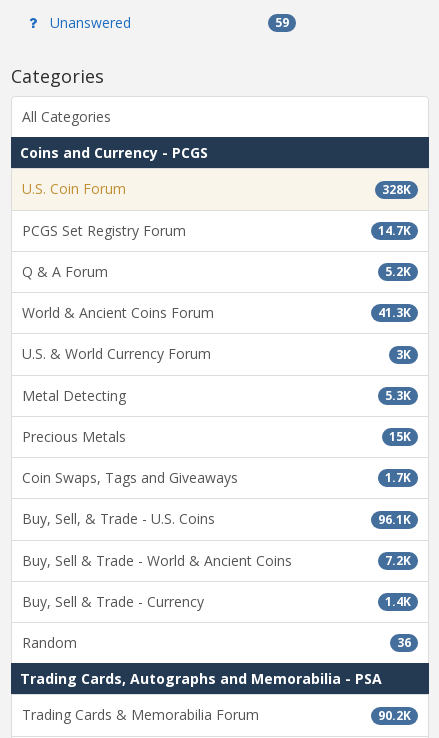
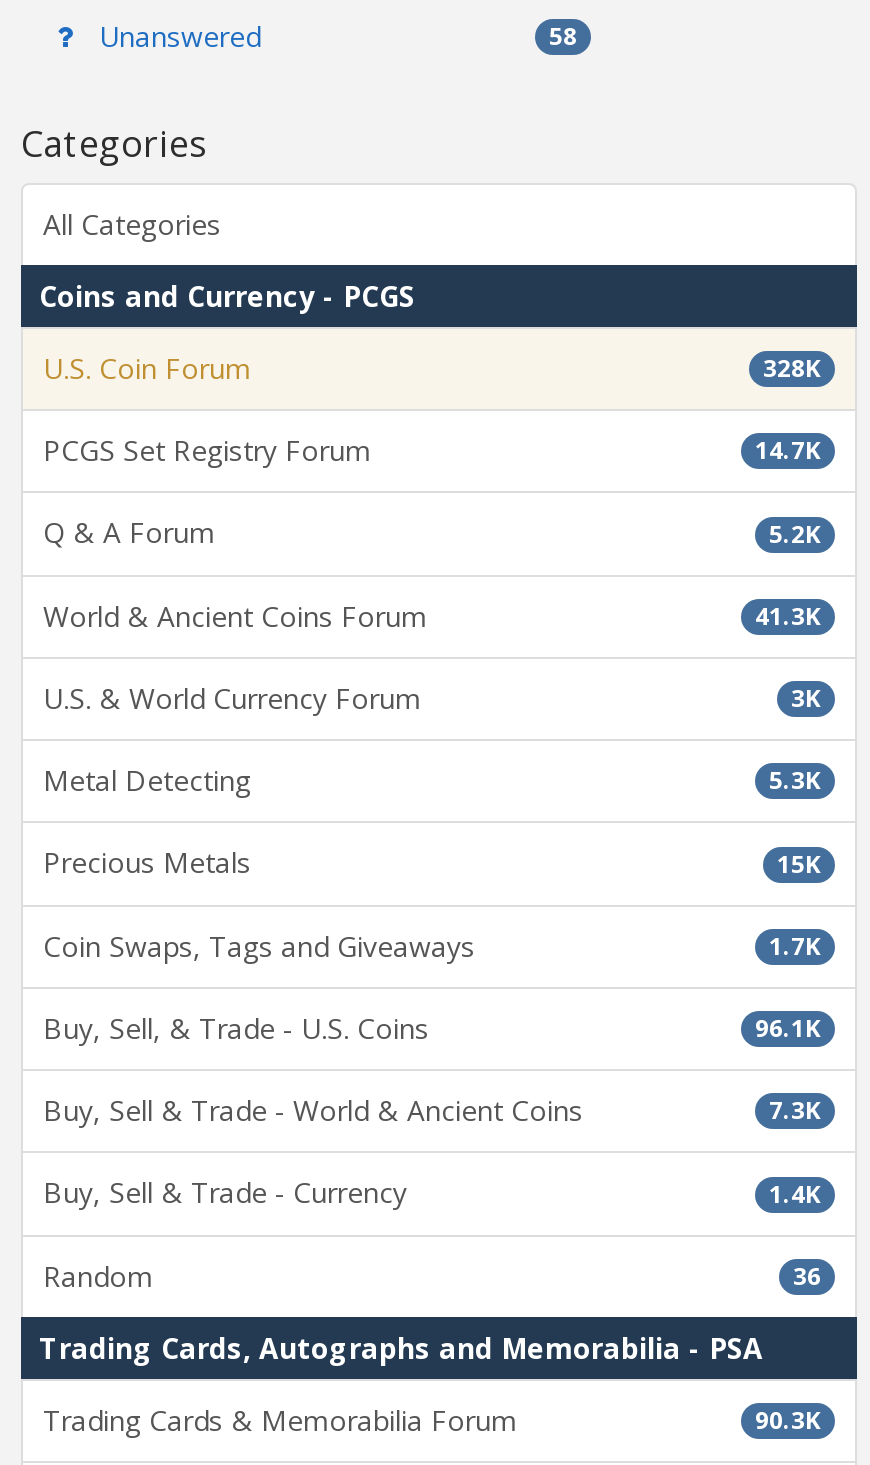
- 59
+ 58

- 7.2K
+ 7.3K

- 90.2K
+ 90.3K
